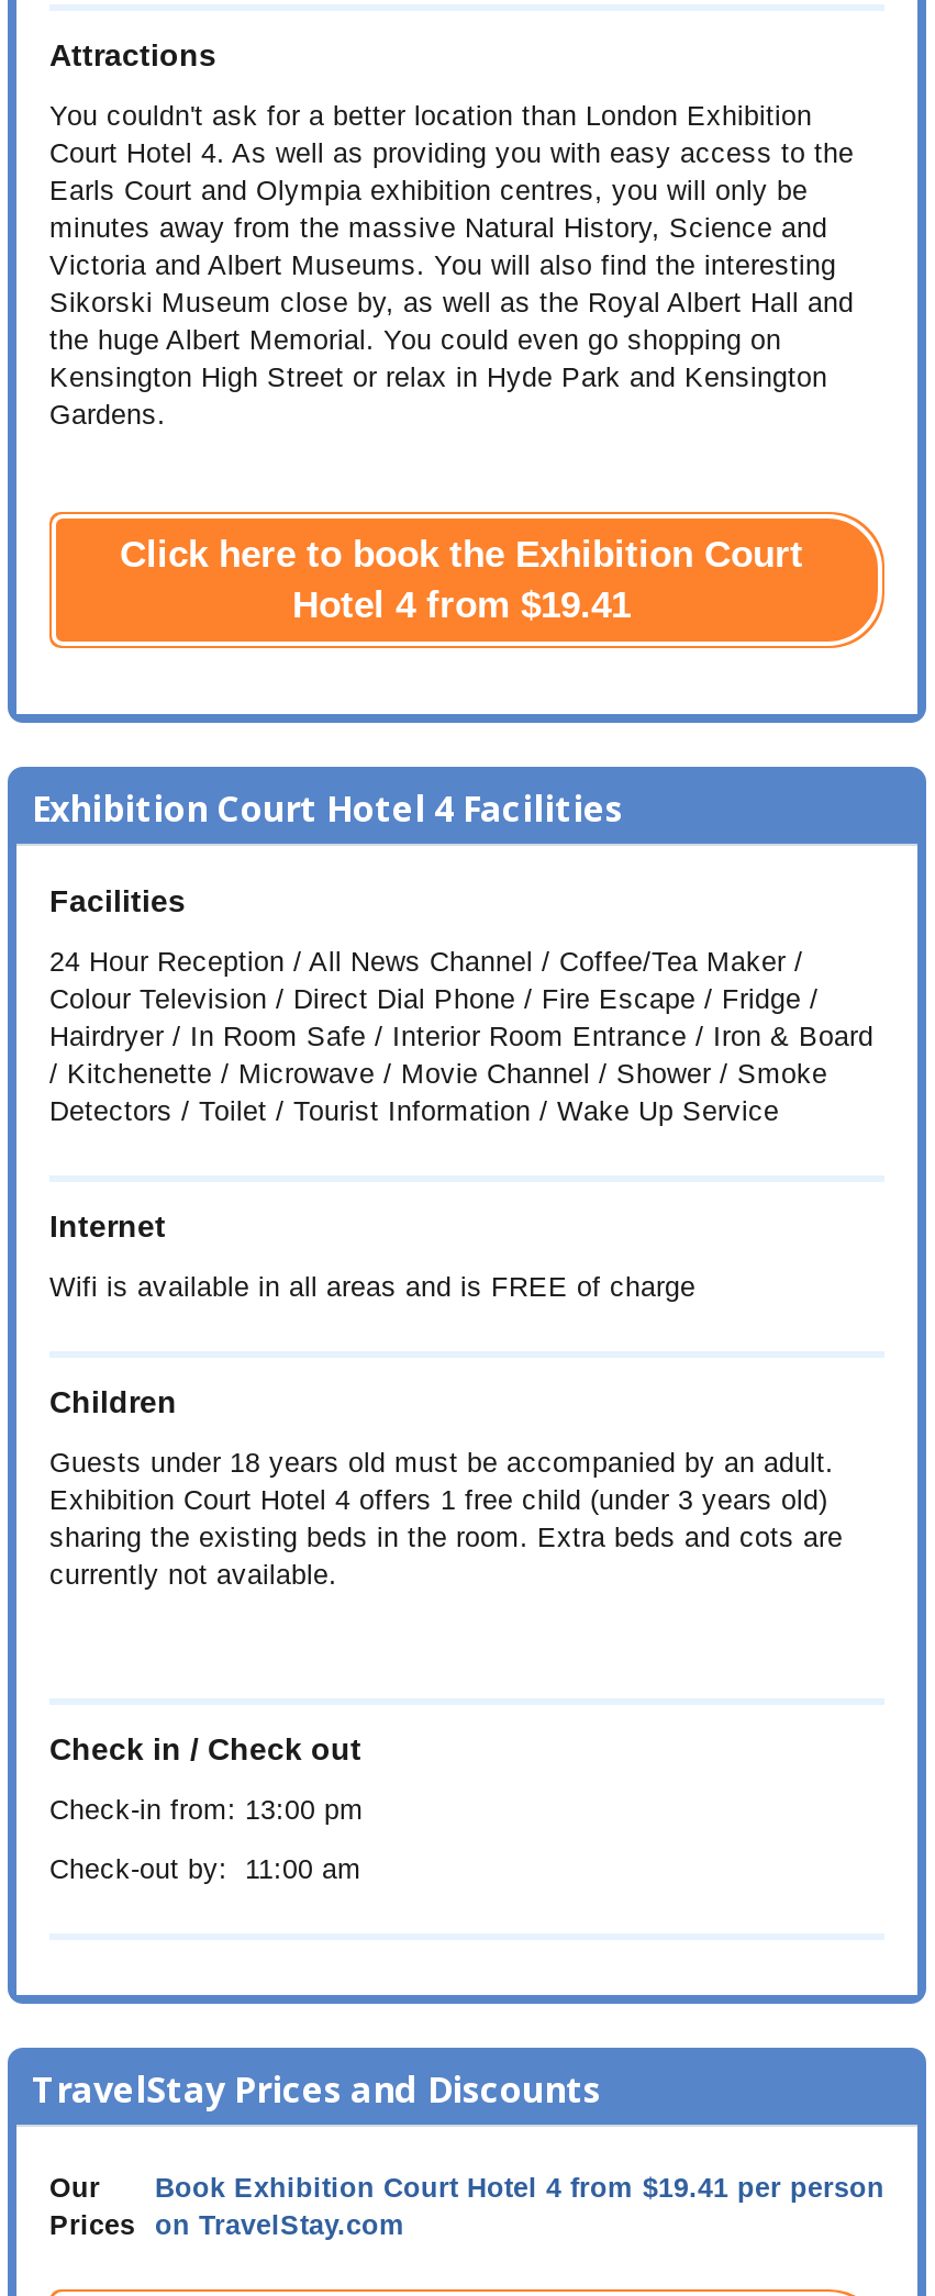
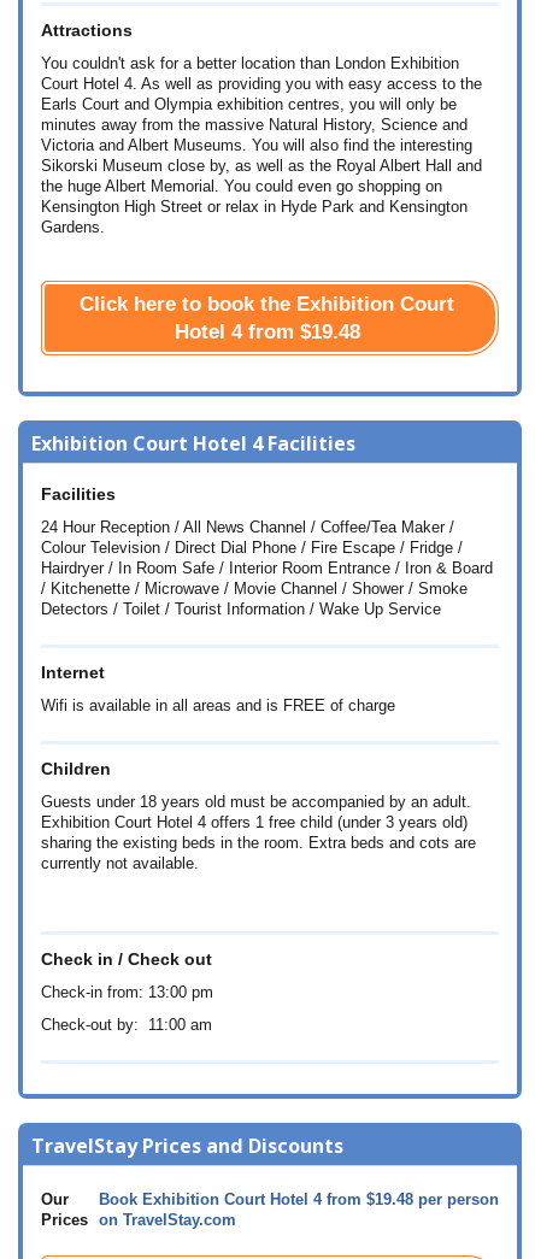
- Hotel 4 from $19.41
+ Hotel 4 from $19.48

- Book Exhibition Court Hotel 4 from $19.41 per person
+ Book Exhibition Court Hotel 4 from $19.48 per person
